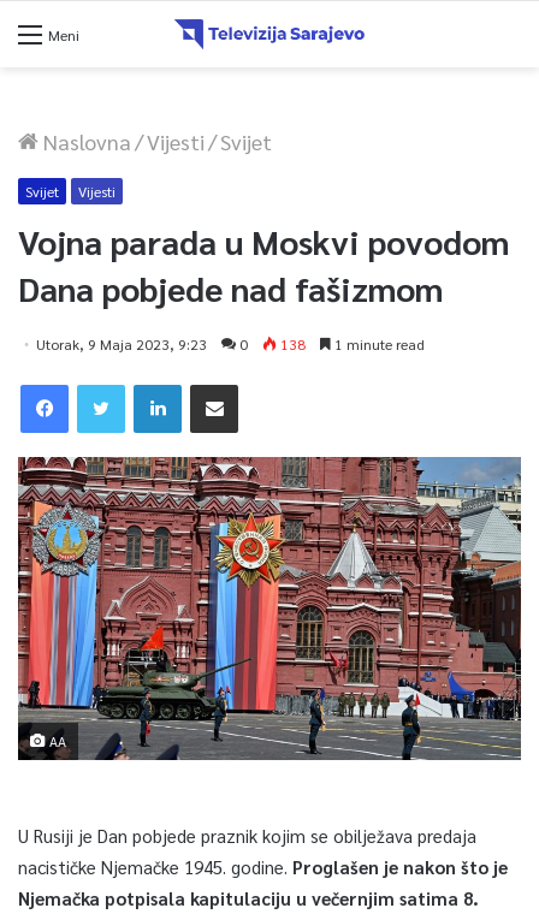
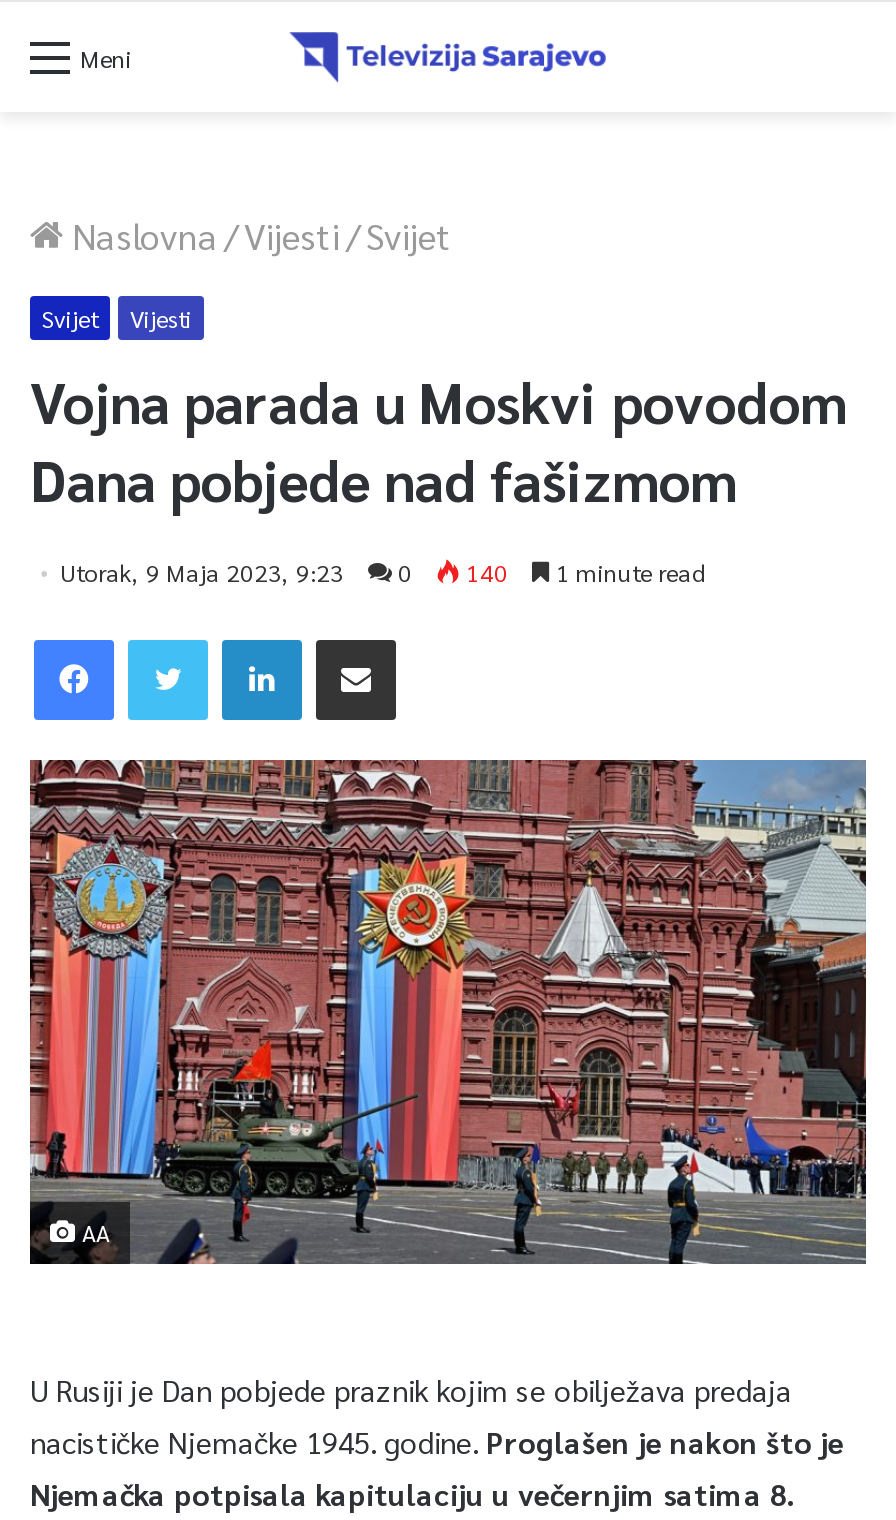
- Utorak, 9 Maja 2023, 9:23 0 138 1 minute read
+ Utorak, 9 Maja 2023, 9:23 0 140 1 minute read
